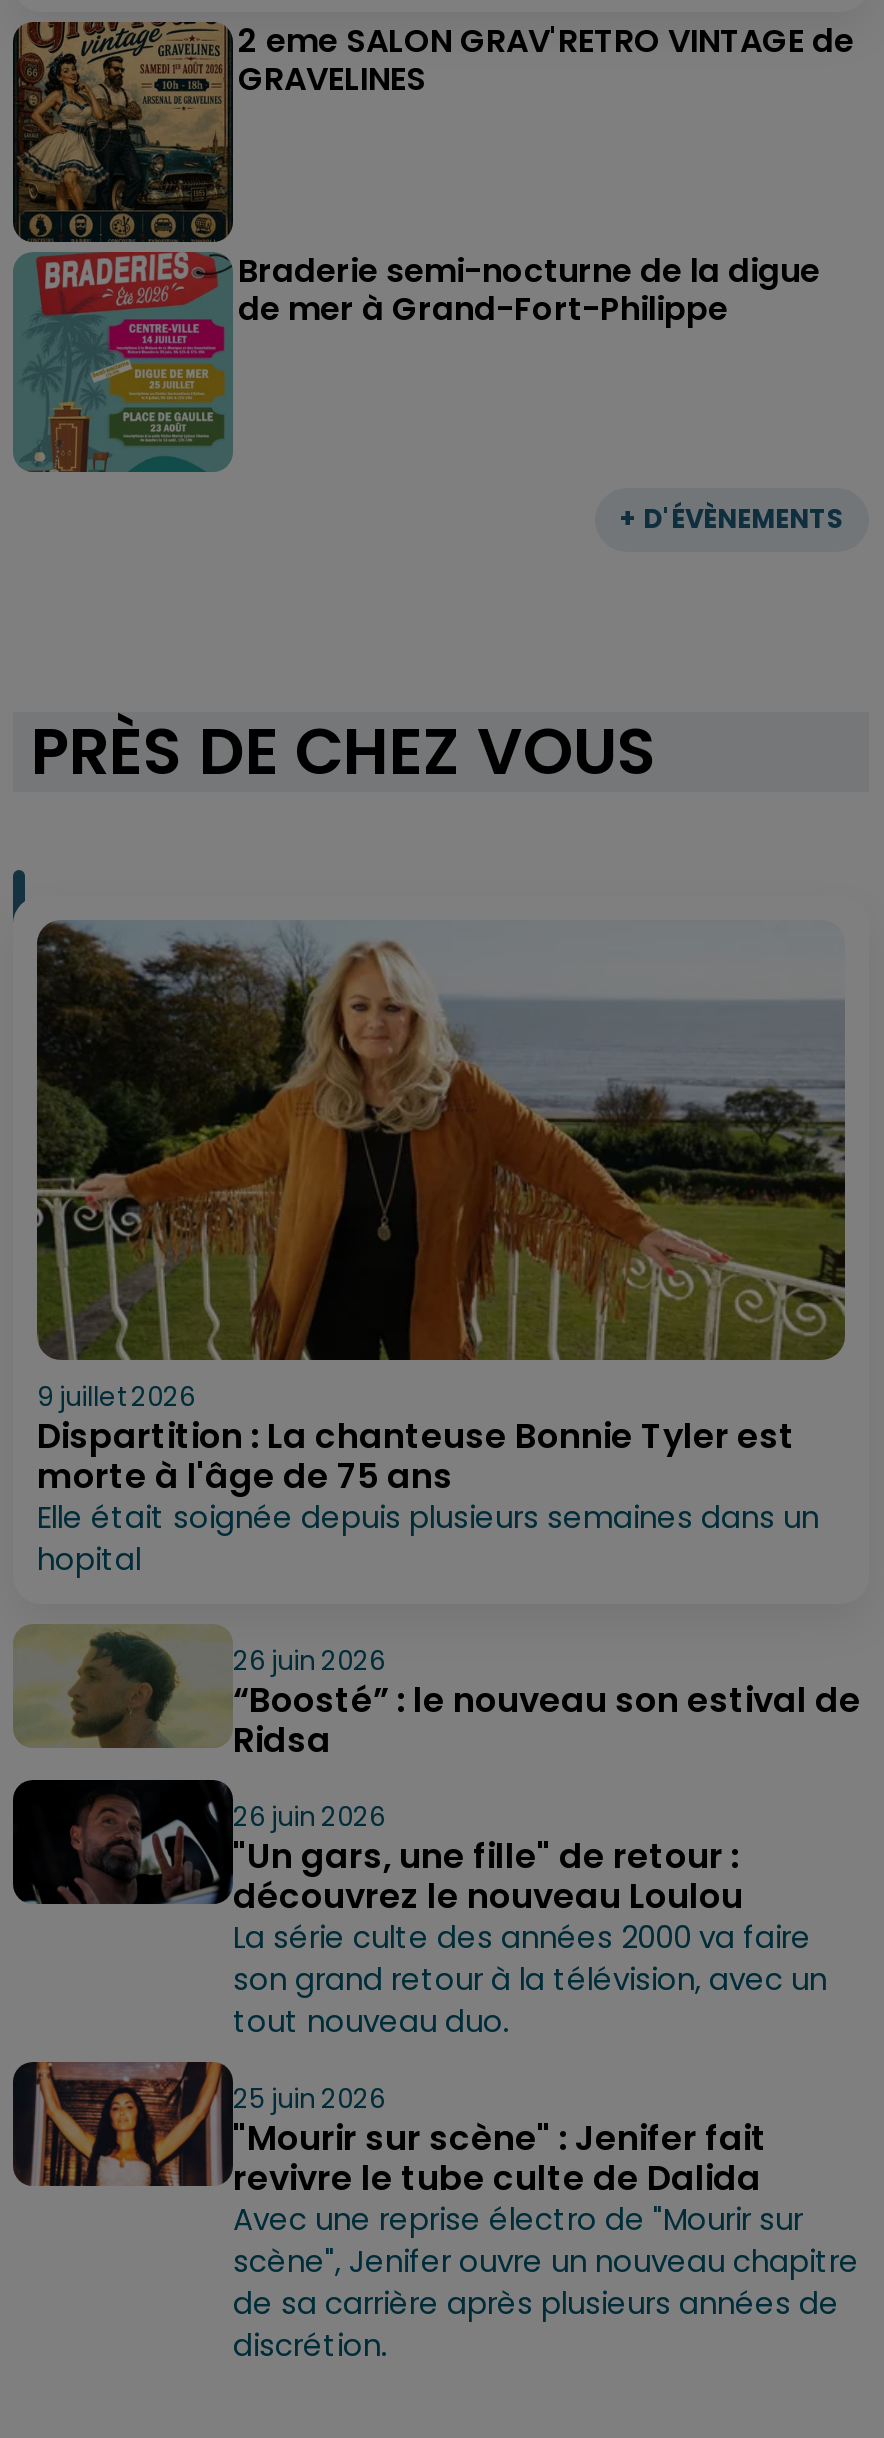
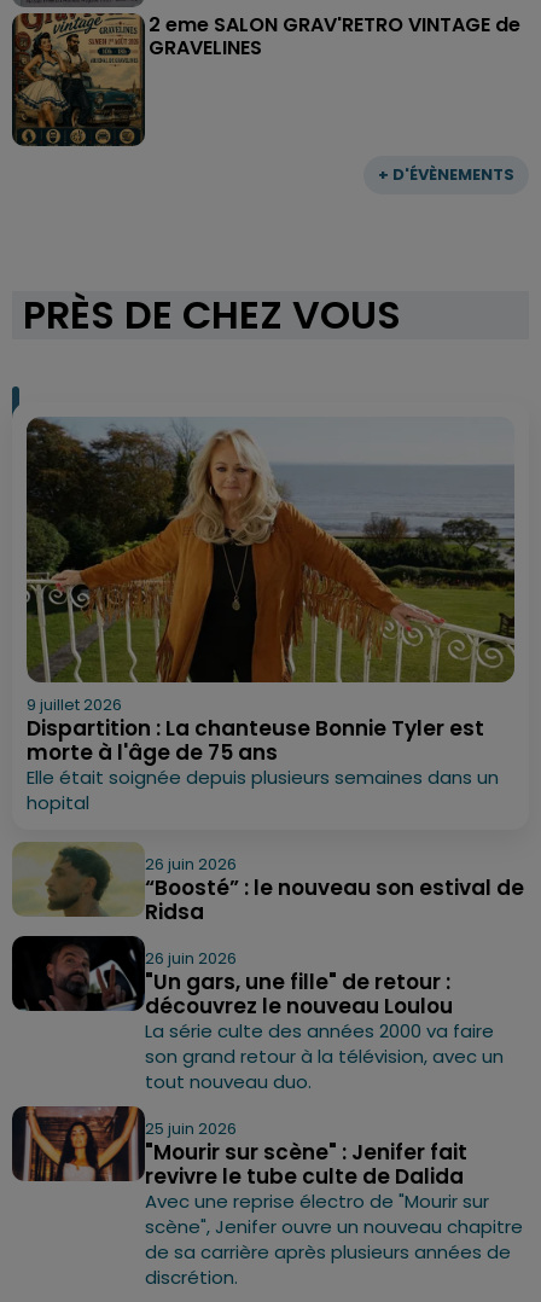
- [image]
- Braderie semi-nocturne de la digue
- de mer à Grand-Fort-Philippe
